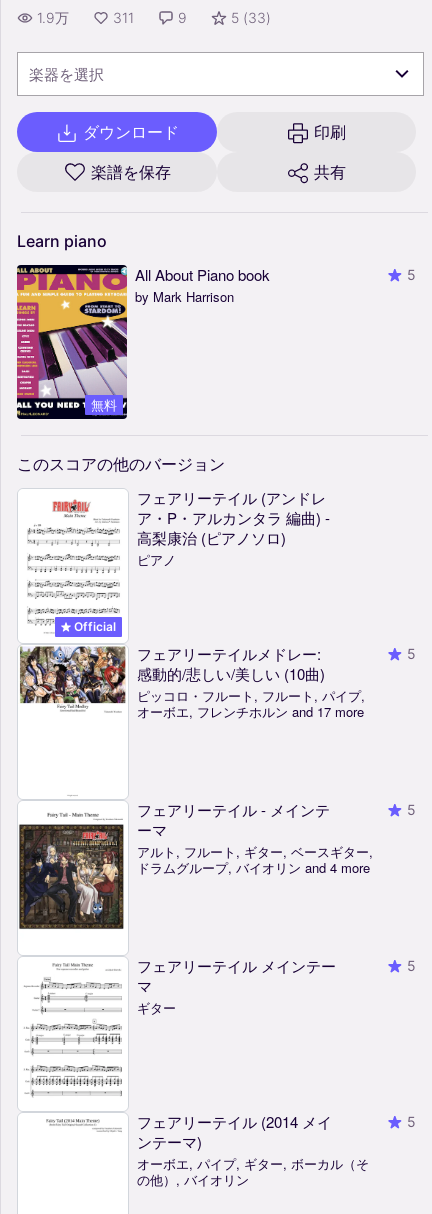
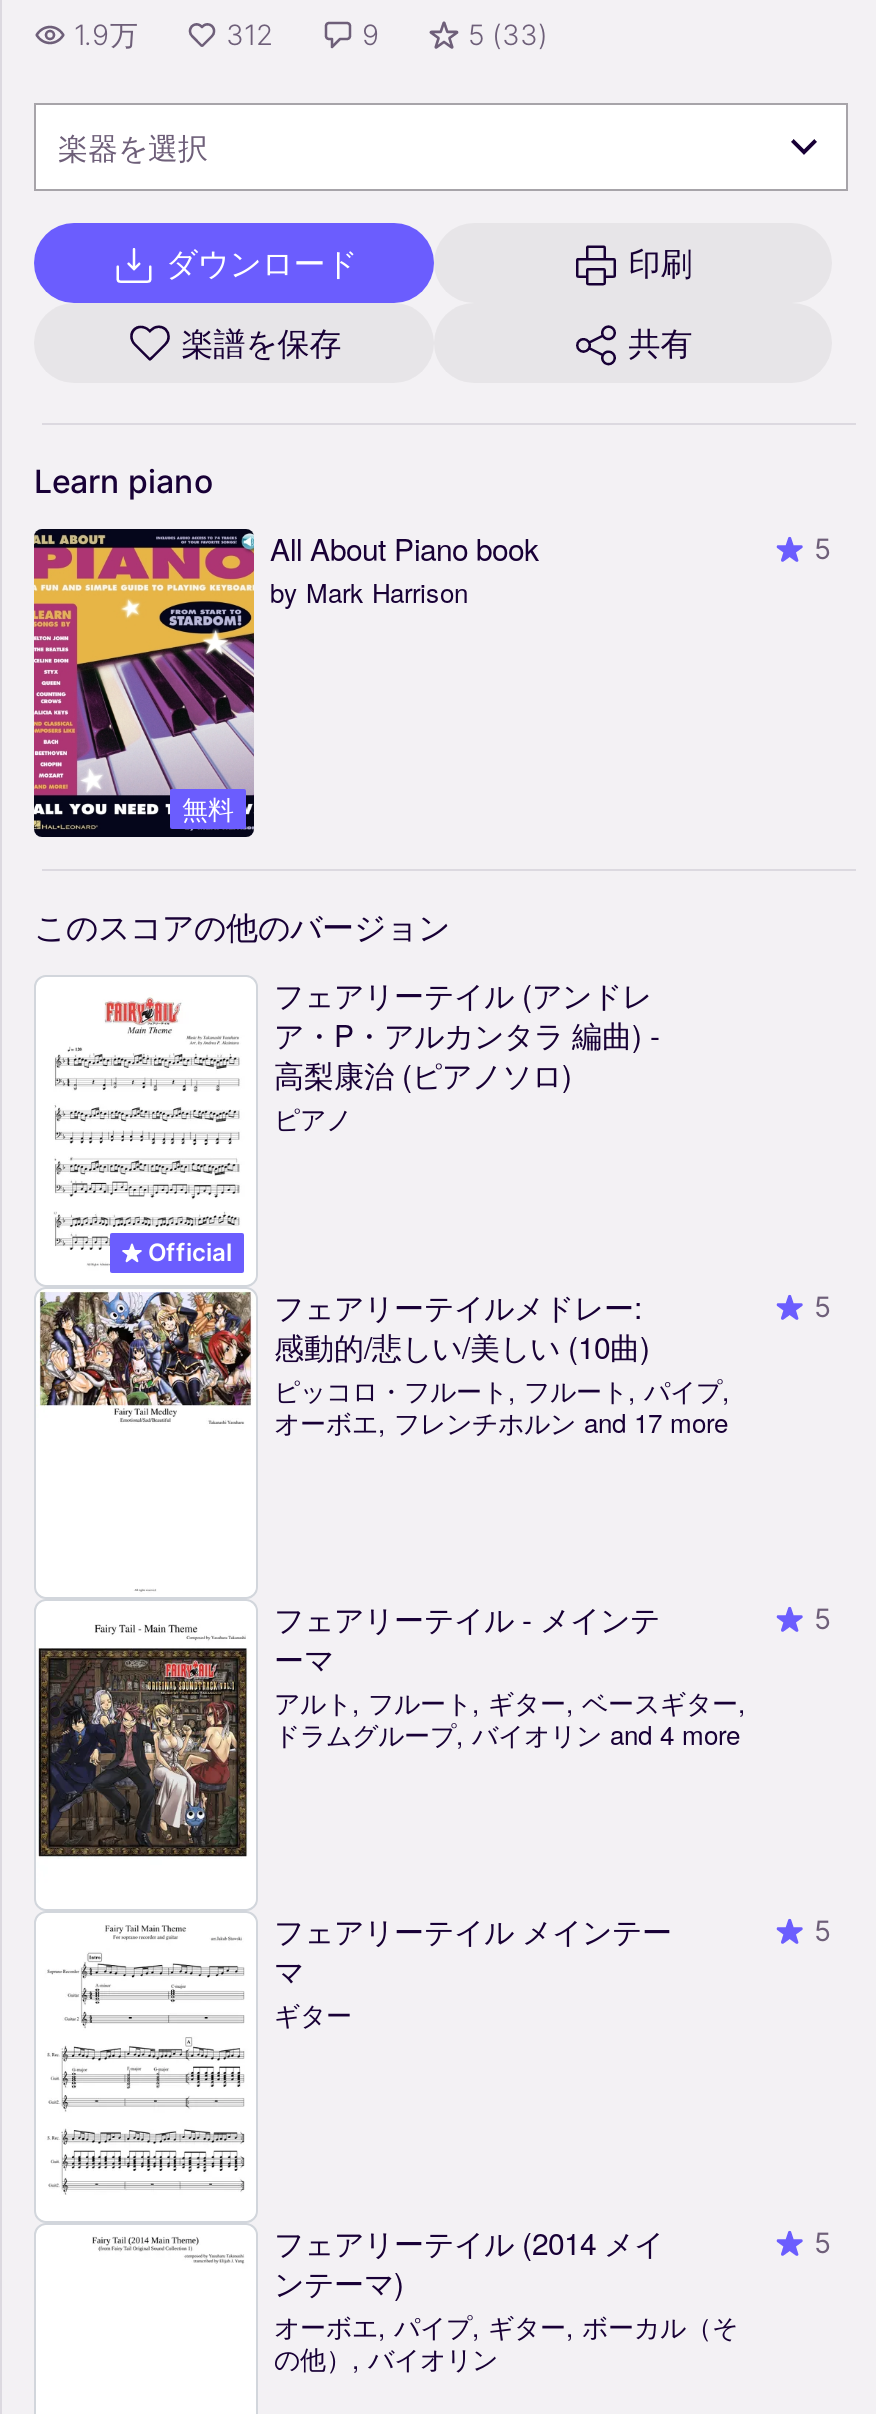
- 311
+ 312
